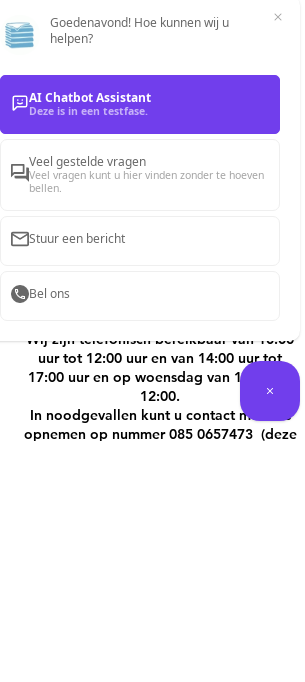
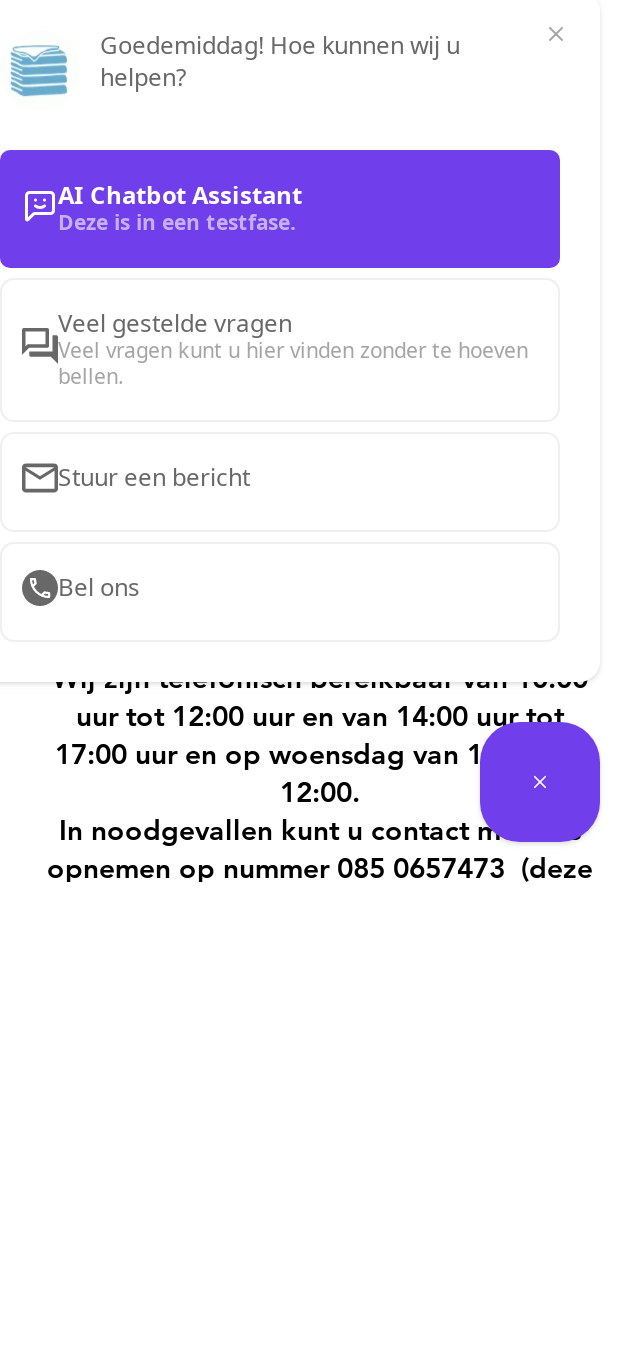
- Goedenavond! Hoe kunnen wij u
+ Goedemiddag! Hoe kunnen wij u
